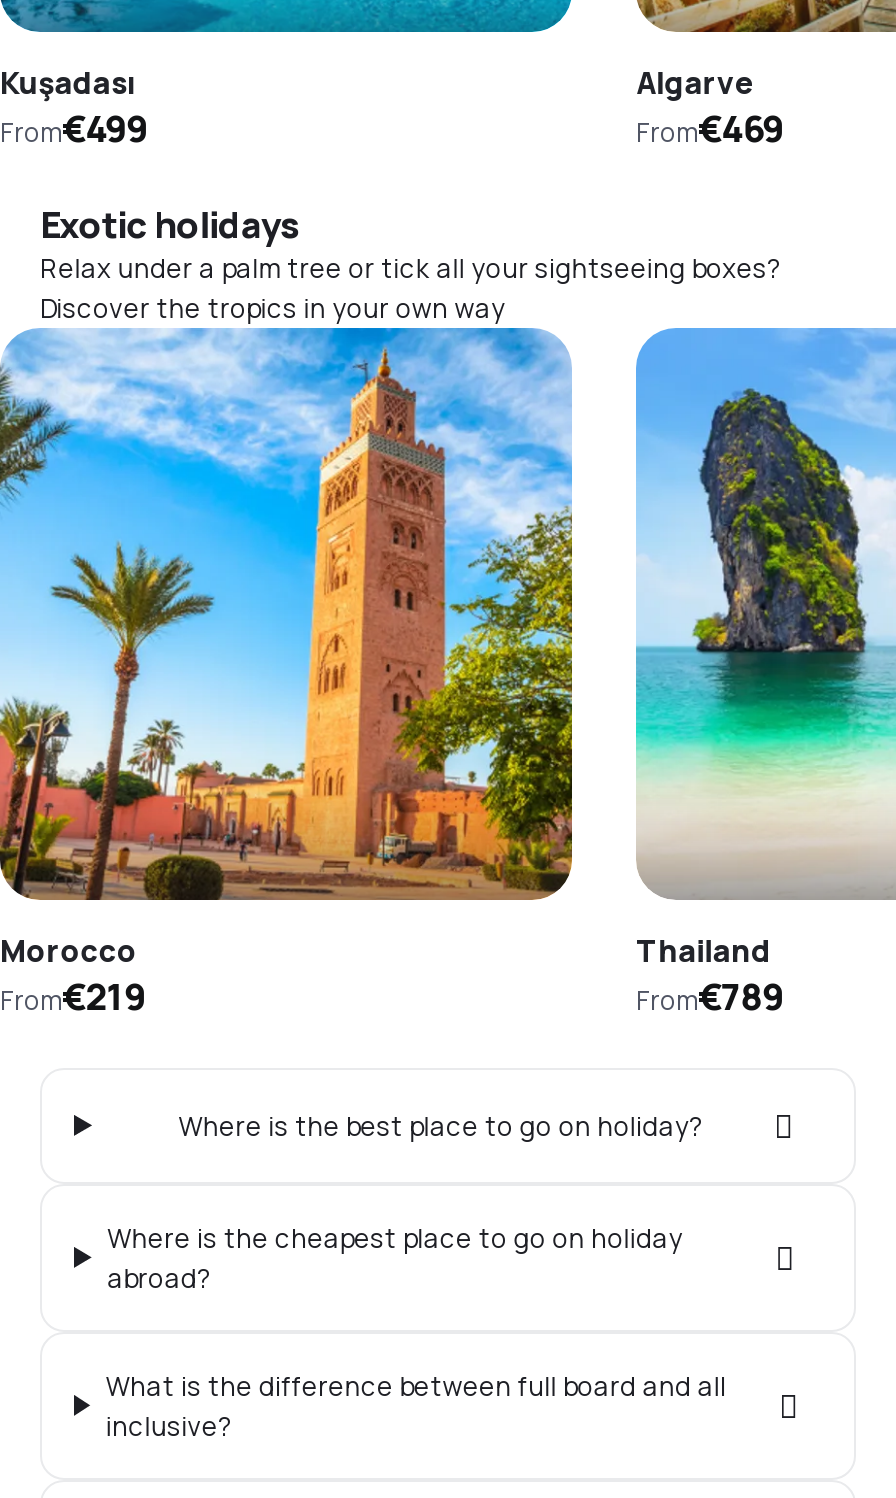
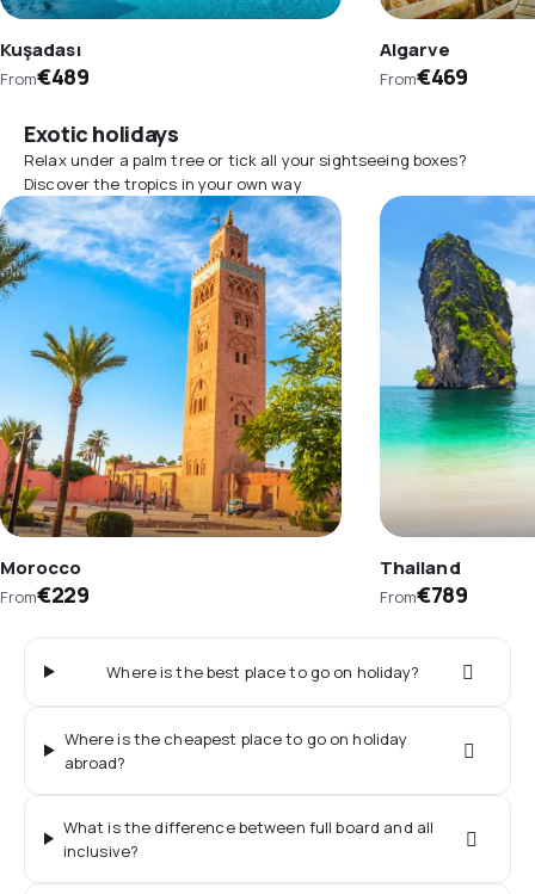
- From€499
+ From€489

- From€219
+ From€229
